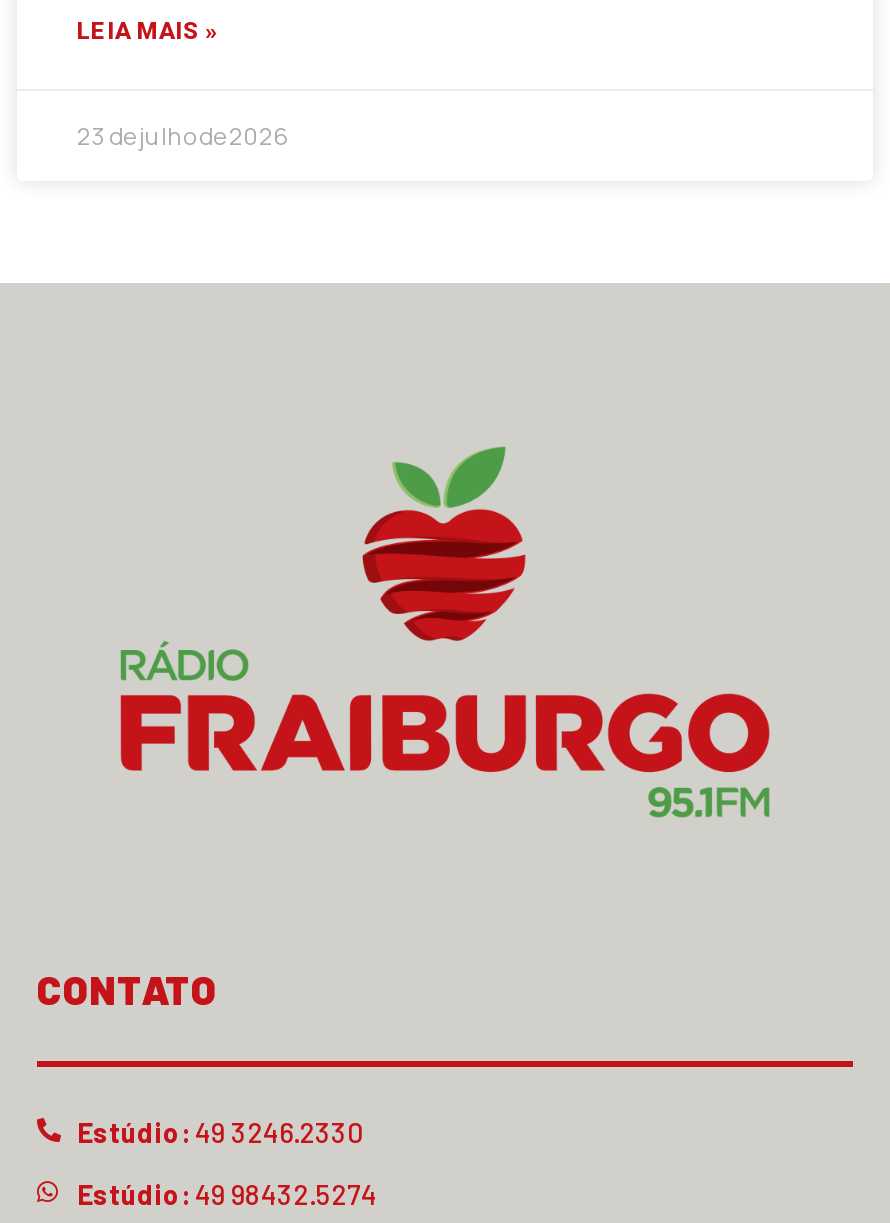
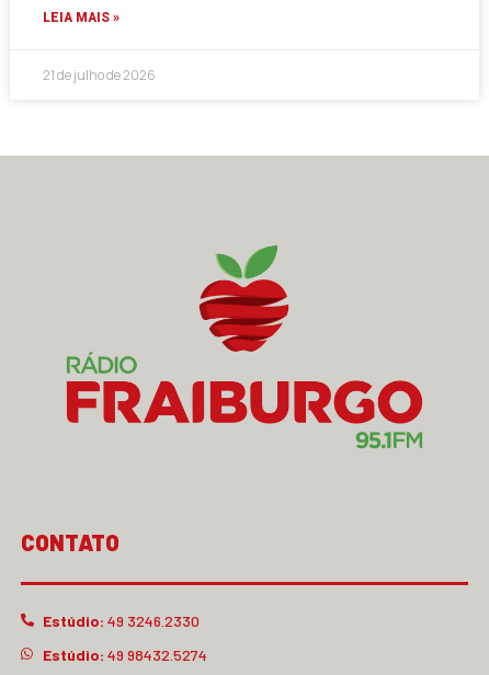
- 23 de julho de 2026
+ 21 de julho de 2026
